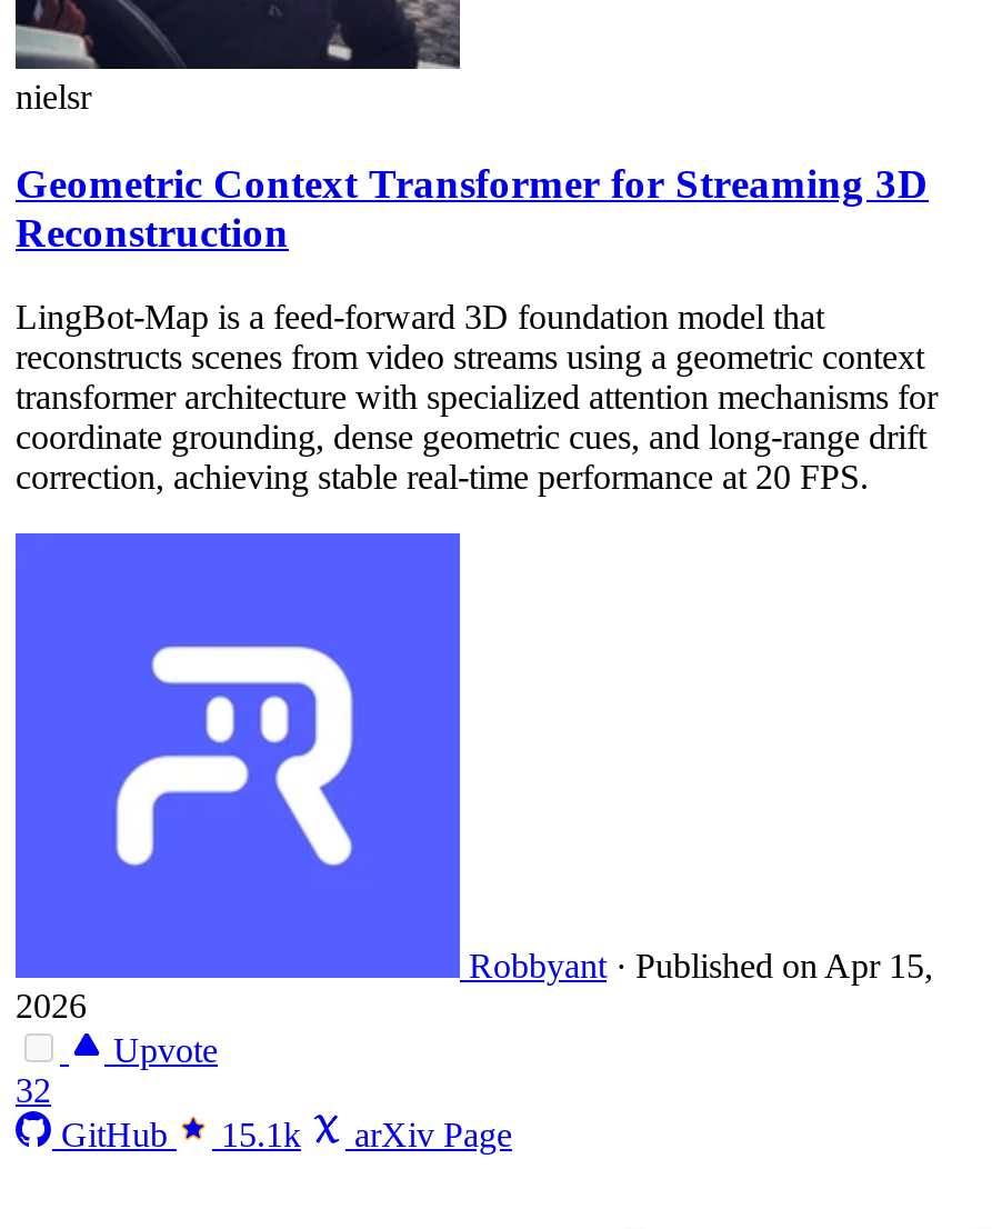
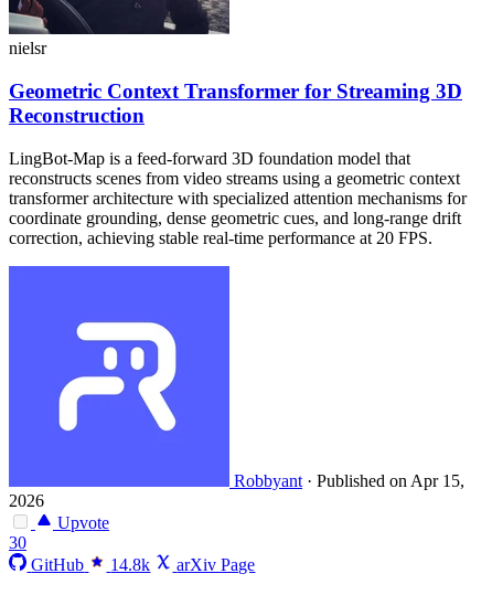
- 32
+ 30

- GitHub 15.1k arXiv Page
+ GitHub 14.8k arXiv Page
